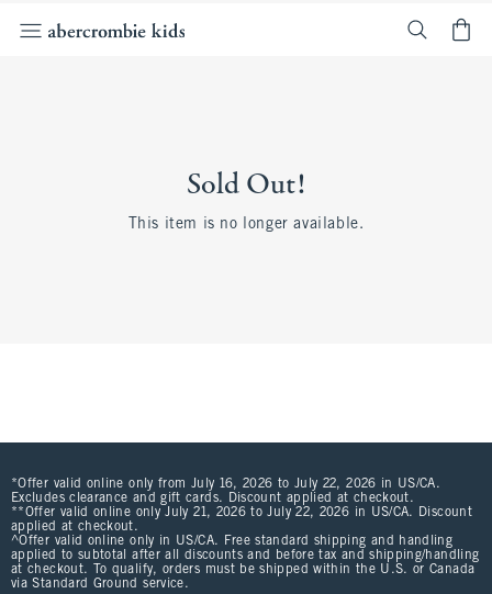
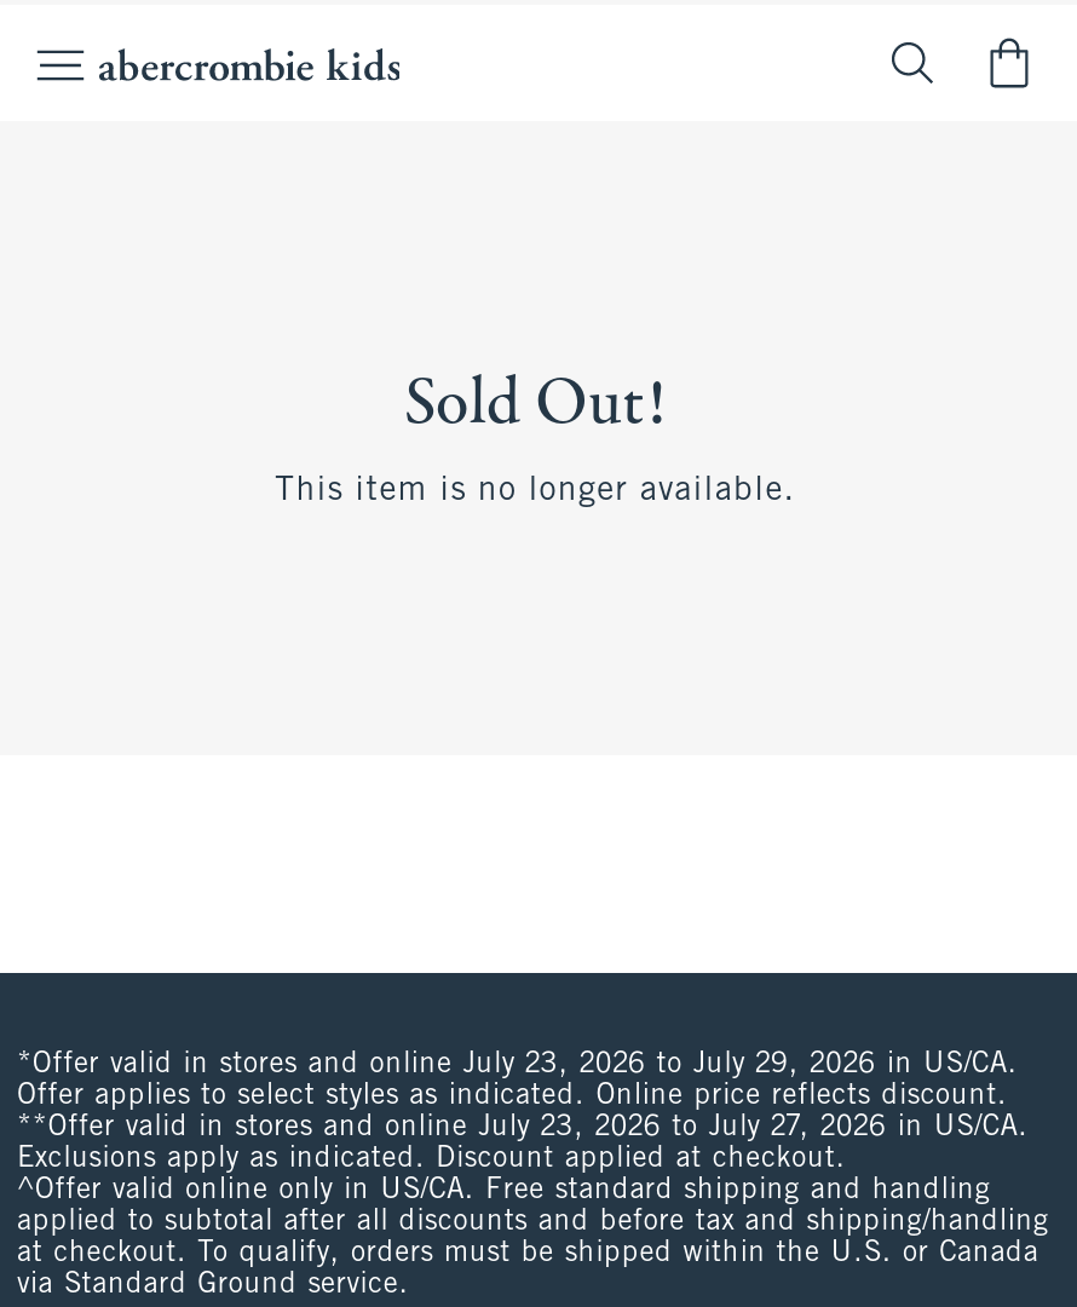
- *Offer valid online only from July 16, 2026 to July 22, 2026 in US/CA.
- Excludes clearance and gift cards. Discount applied at checkout.
- **Offer valid online only July 21, 2026 to July 22, 2026 in US/CA. Discount
- applied at checkout.
+ *Offer valid in stores and online July 23, 2026 to July 29, 2026 in US/CA.
+ Offer applies to select styles as indicated. Online price reflects discount.
+ **Offer valid in stores and online July 23, 2026 to July 27, 2026 in US/CA.
+ Exclusions apply as indicated. Discount applied at checkout.
